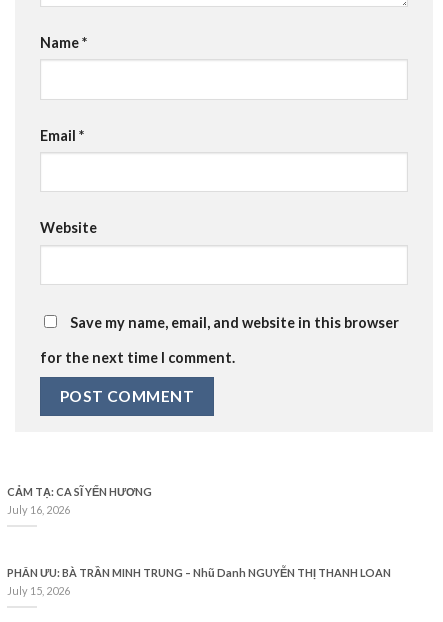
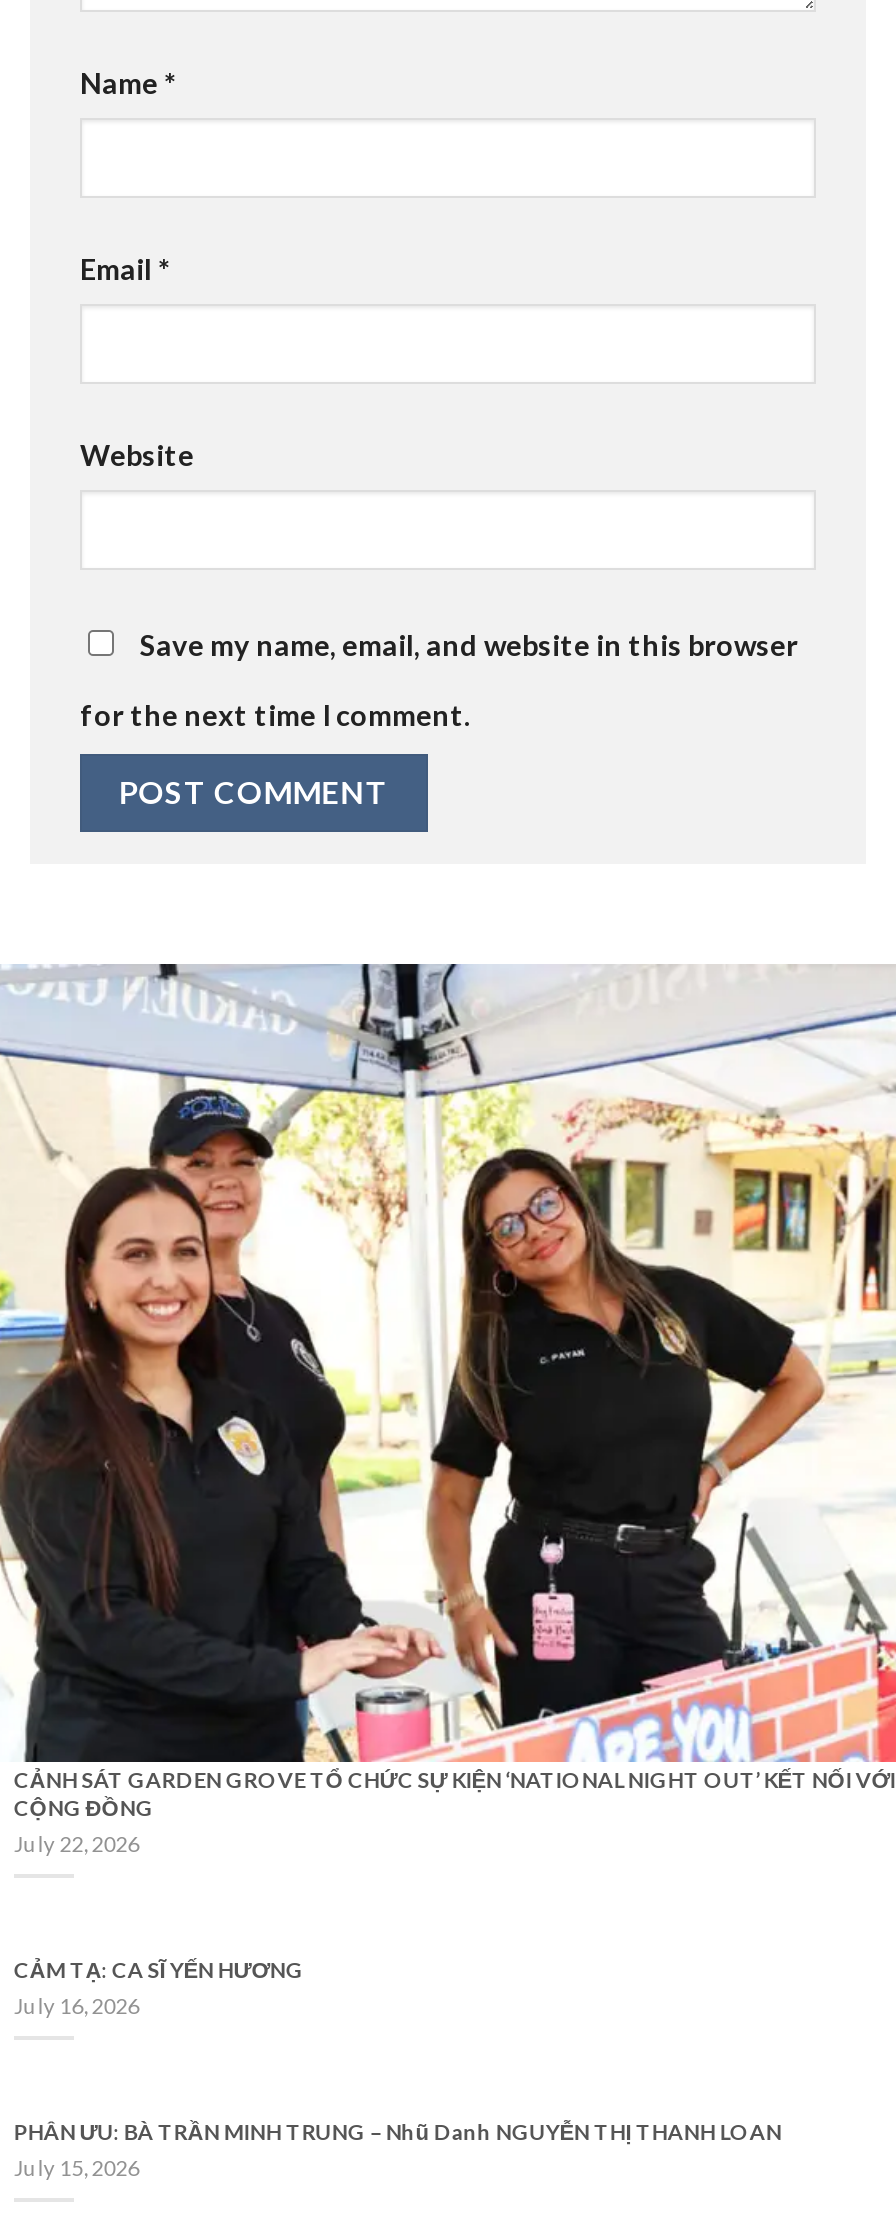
+ [image]
+ CẢNH SÁT GARDEN GROVE TỔ CHỨC SỰ KIỆN ‘NATIONAL NIGHT OUT’ KẾT NỐI VỚI
+ CỘNG ĐỒNG
+ July 22, 2026
